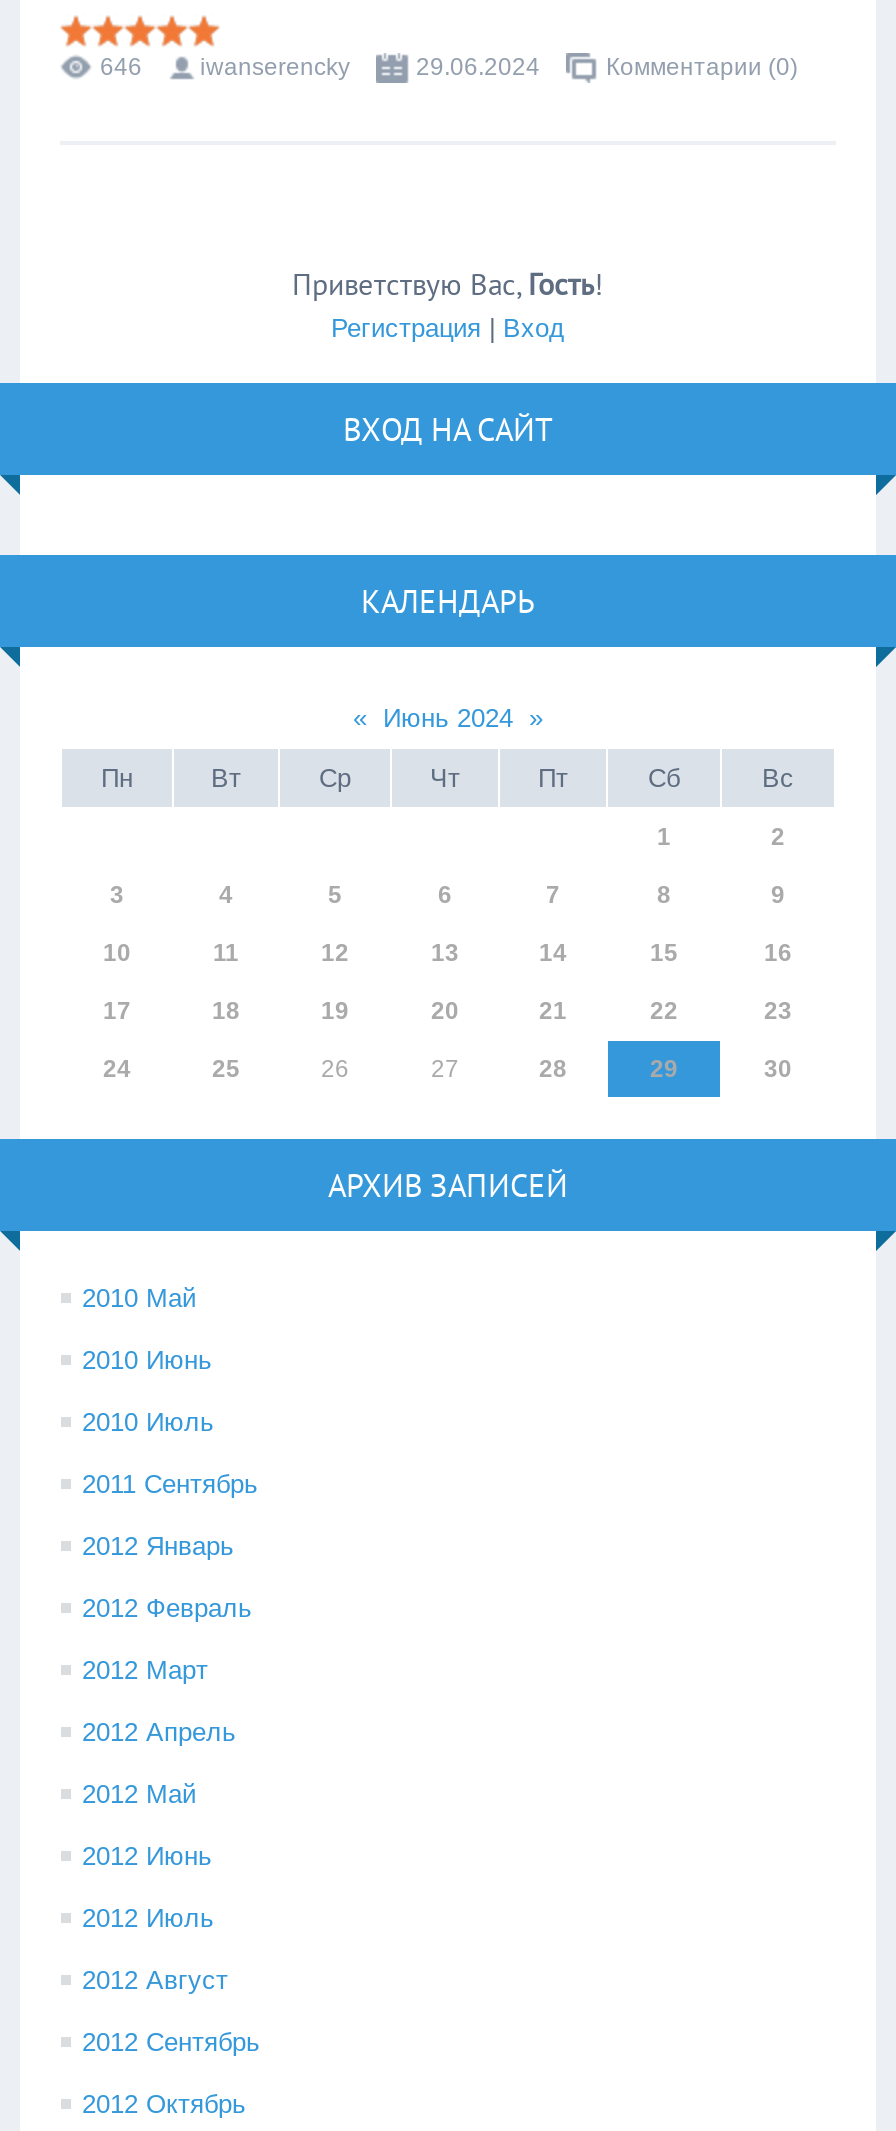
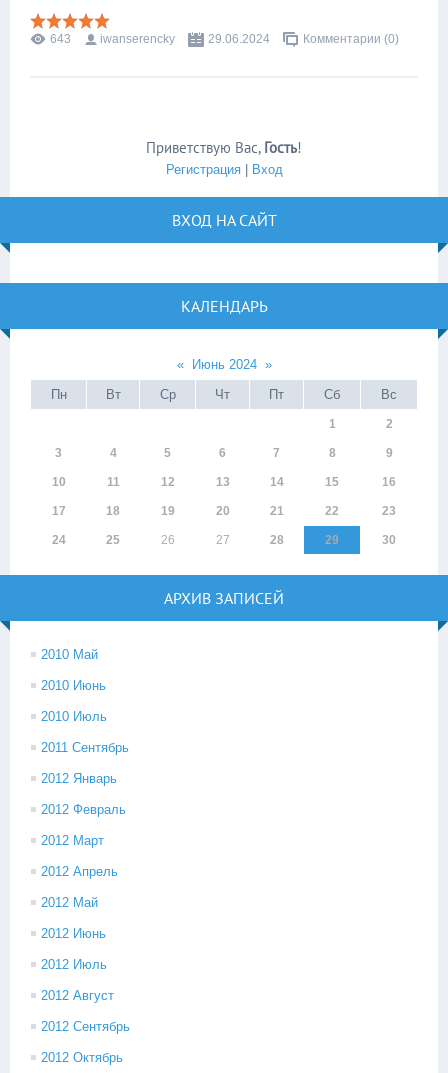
- 646
+ 643
